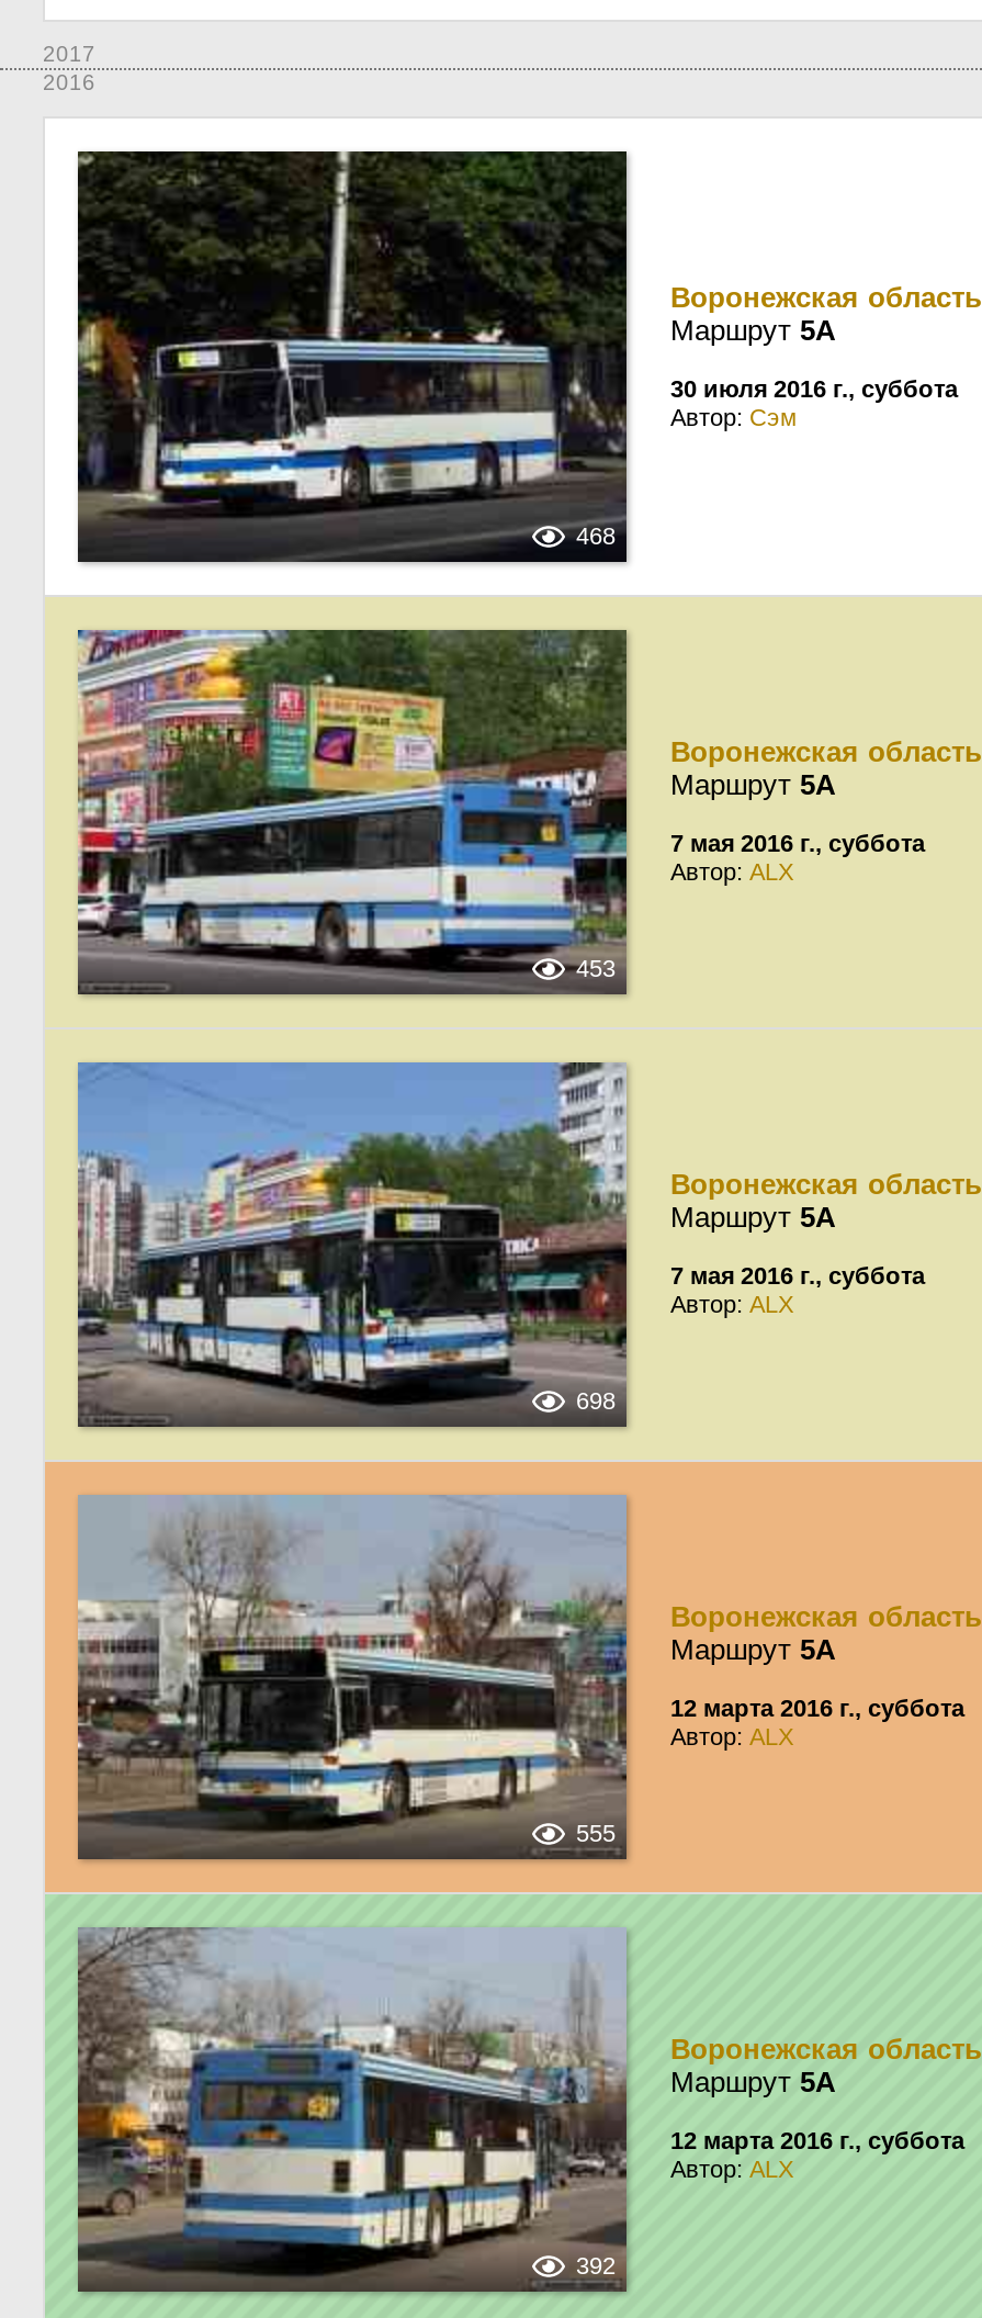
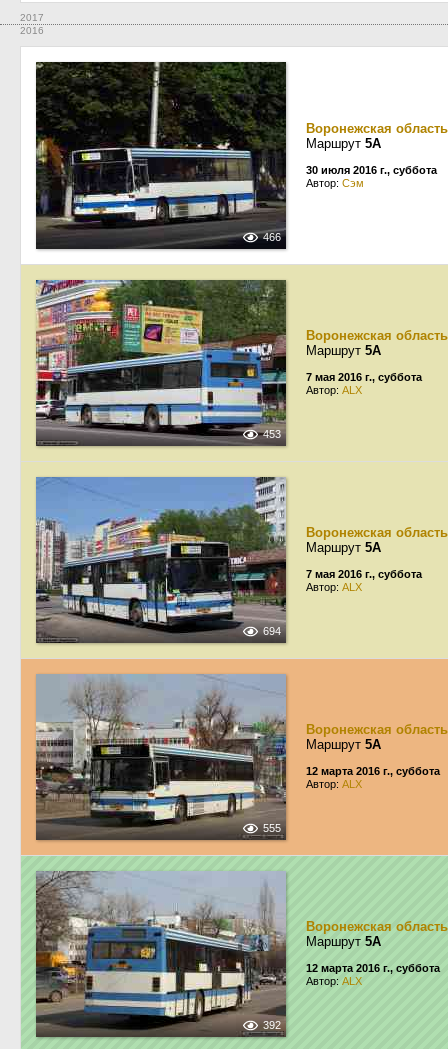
- 468
+ 466

- 698
+ 694
